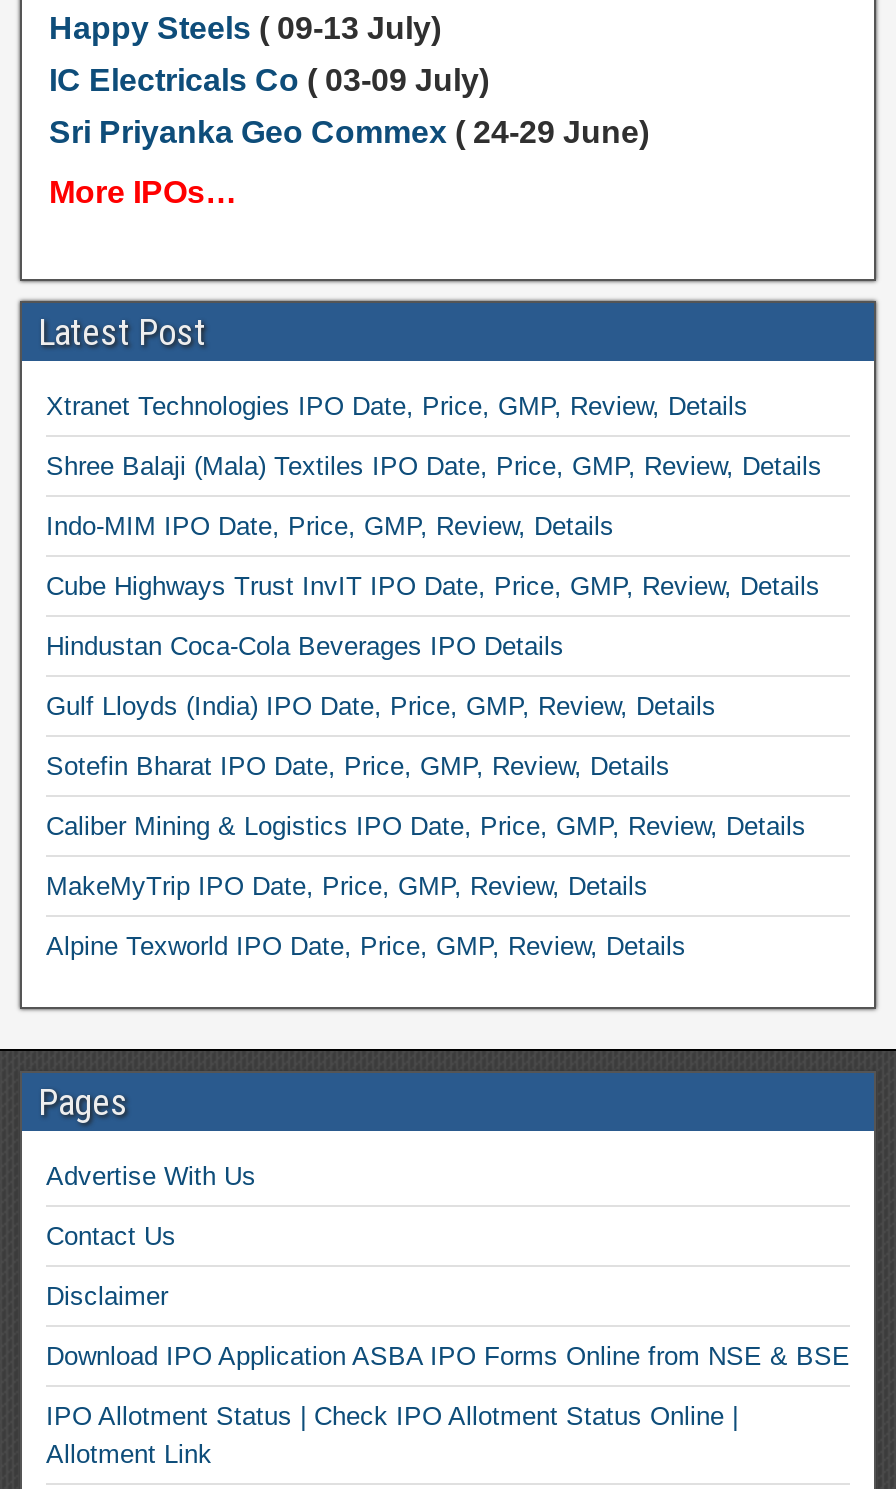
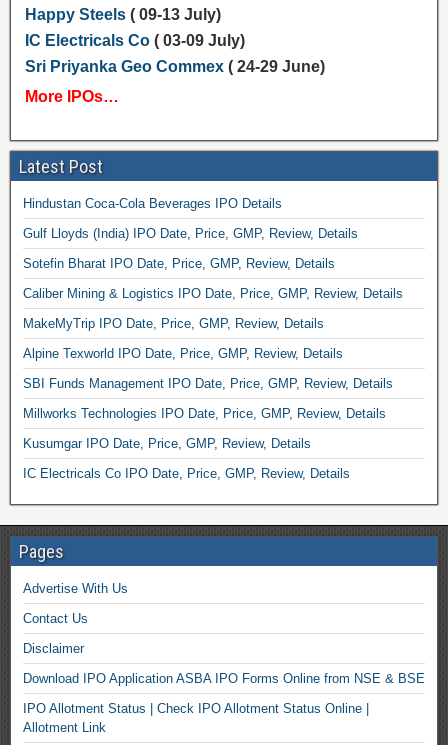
- Xtranet Technologies IPO Date, Price, GMP, Review, Details
- Shree Balaji (Mala) Textiles IPO Date, Price, GMP, Review, Details
- Indo-MIM IPO Date, Price, GMP, Review, Details
- Cube Highways Trust InvIT IPO Date, Price, GMP, Review, Details

moved up: Hindustan Coca-Cola Beverages IPO Details | Gulf Lloyds (India) IPO Date, Price, GMP, Review, Details | Sotefin Bharat IPO Date, Price, GMP, Review, Details | Caliber Mining & Logistics IPO Date, Price, GMP, Review, Details | MakeMyTrip IPO Date, Price, GMP, Review, Details | Alpine Texworld IPO Date, Price, GMP, Review, Details

+ SBI Funds Management IPO Date, Price, GMP, Review, Details
+ Millworks Technologies IPO Date, Price, GMP, Review, Details
+ Kusumgar IPO Date, Price, GMP, Review, Details
+ IC Electricals Co IPO Date, Price, GMP, Review, Details
